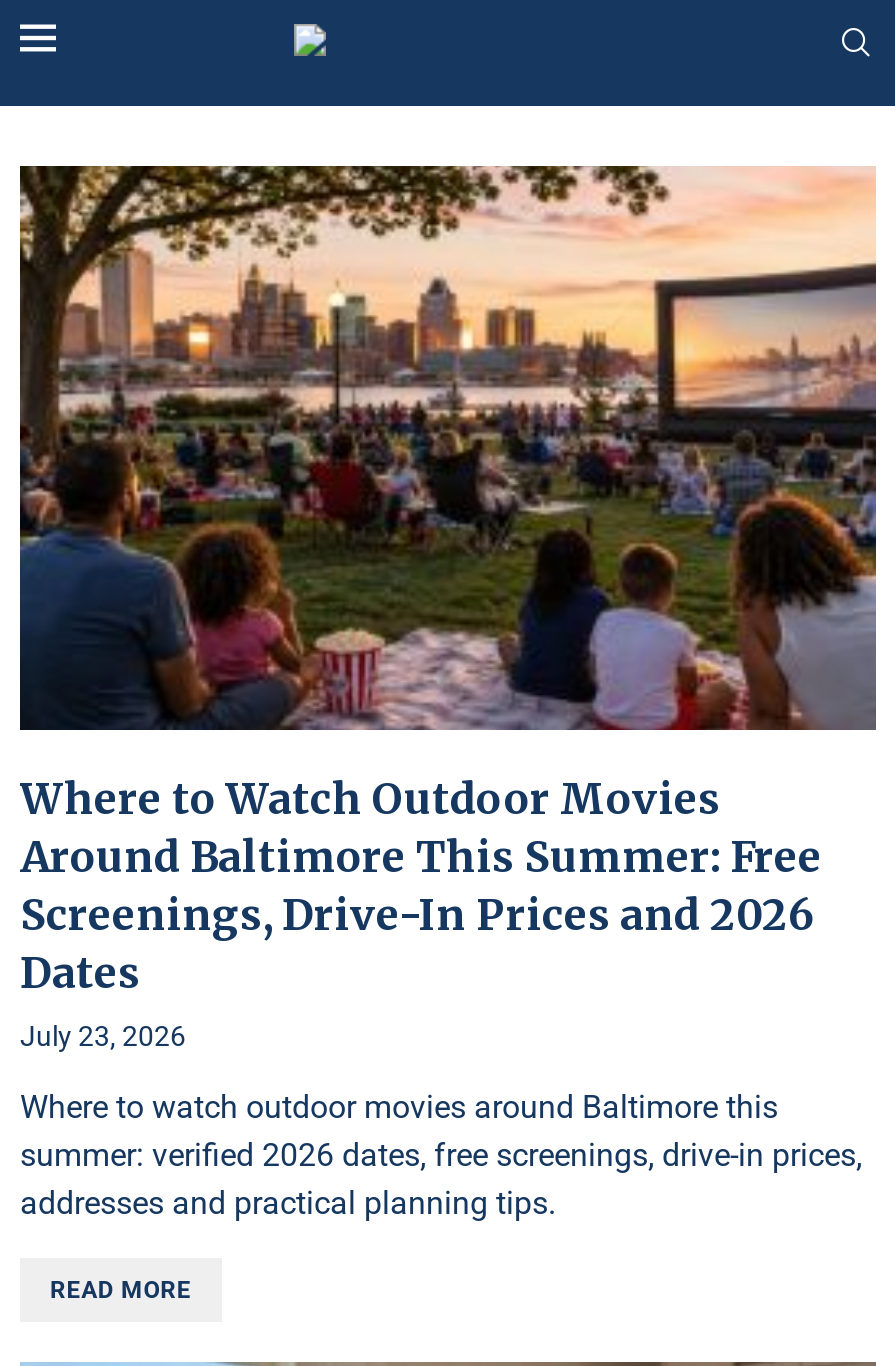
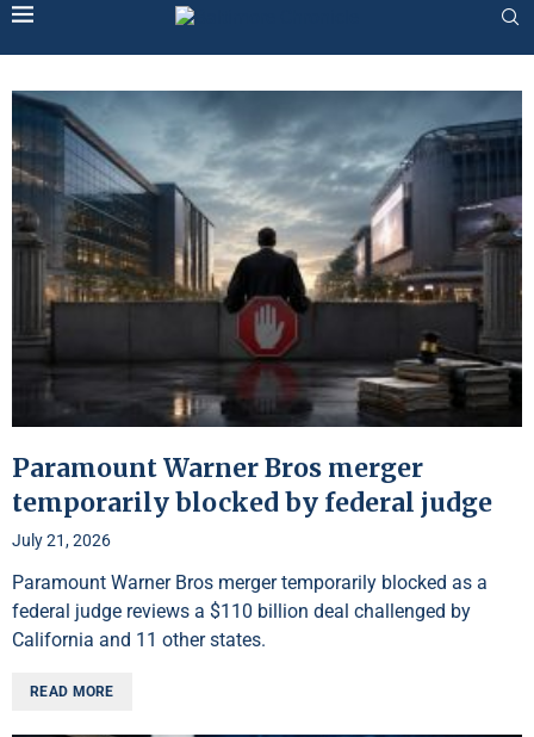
- [image]
- Where to Watch Outdoor Movies
- Around Baltimore This Summer: Free
- Screenings, Drive-In Prices and 2026
- Dates
- July 23, 2026
+ [image]
+ Paramount Warner Bros merger
+ temporarily blocked by federal judge
+ July 21, 2026

- Where to watch outdoor movies around Baltimore this
- summer: verified 2026 dates, free screenings, drive-in prices,
- addresses and practical planning tips.
+ Paramount Warner Bros merger temporarily blocked as a
+ federal judge reviews a $110 billion deal challenged by
+ California and 11 other states.
